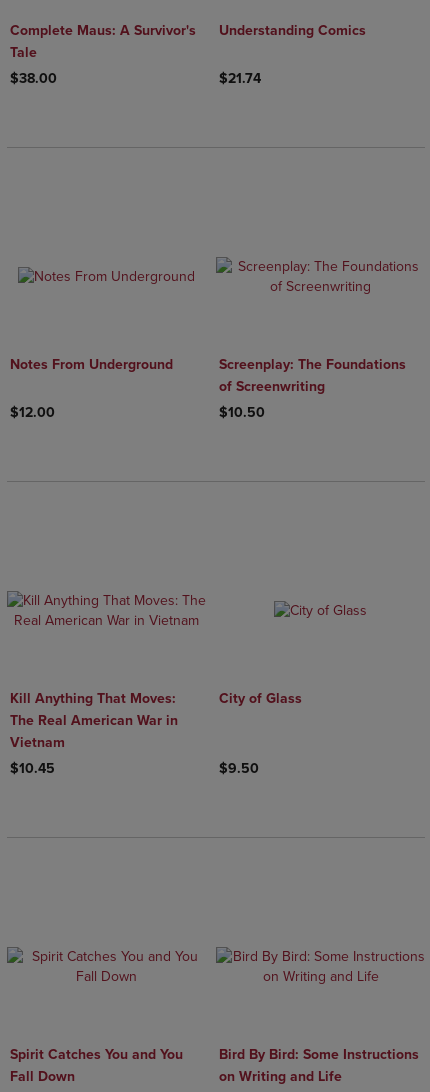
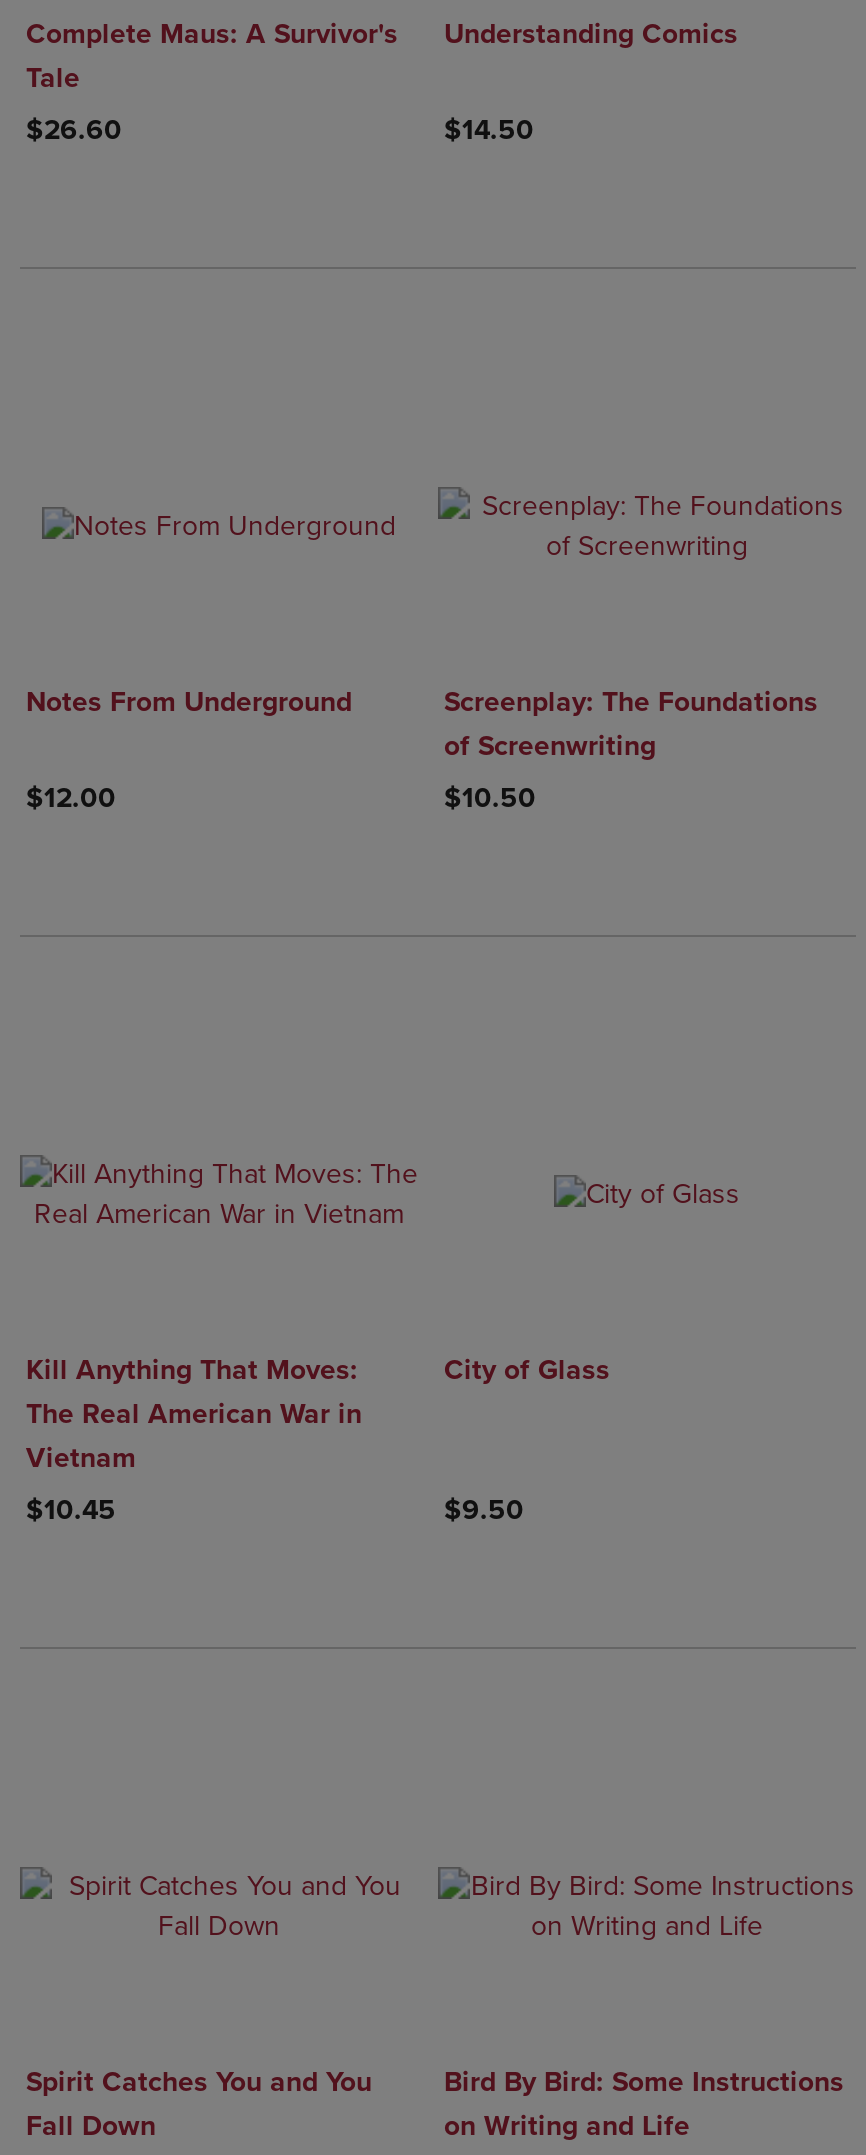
- $38.00
+ $26.60

- $21.74
+ $14.50
